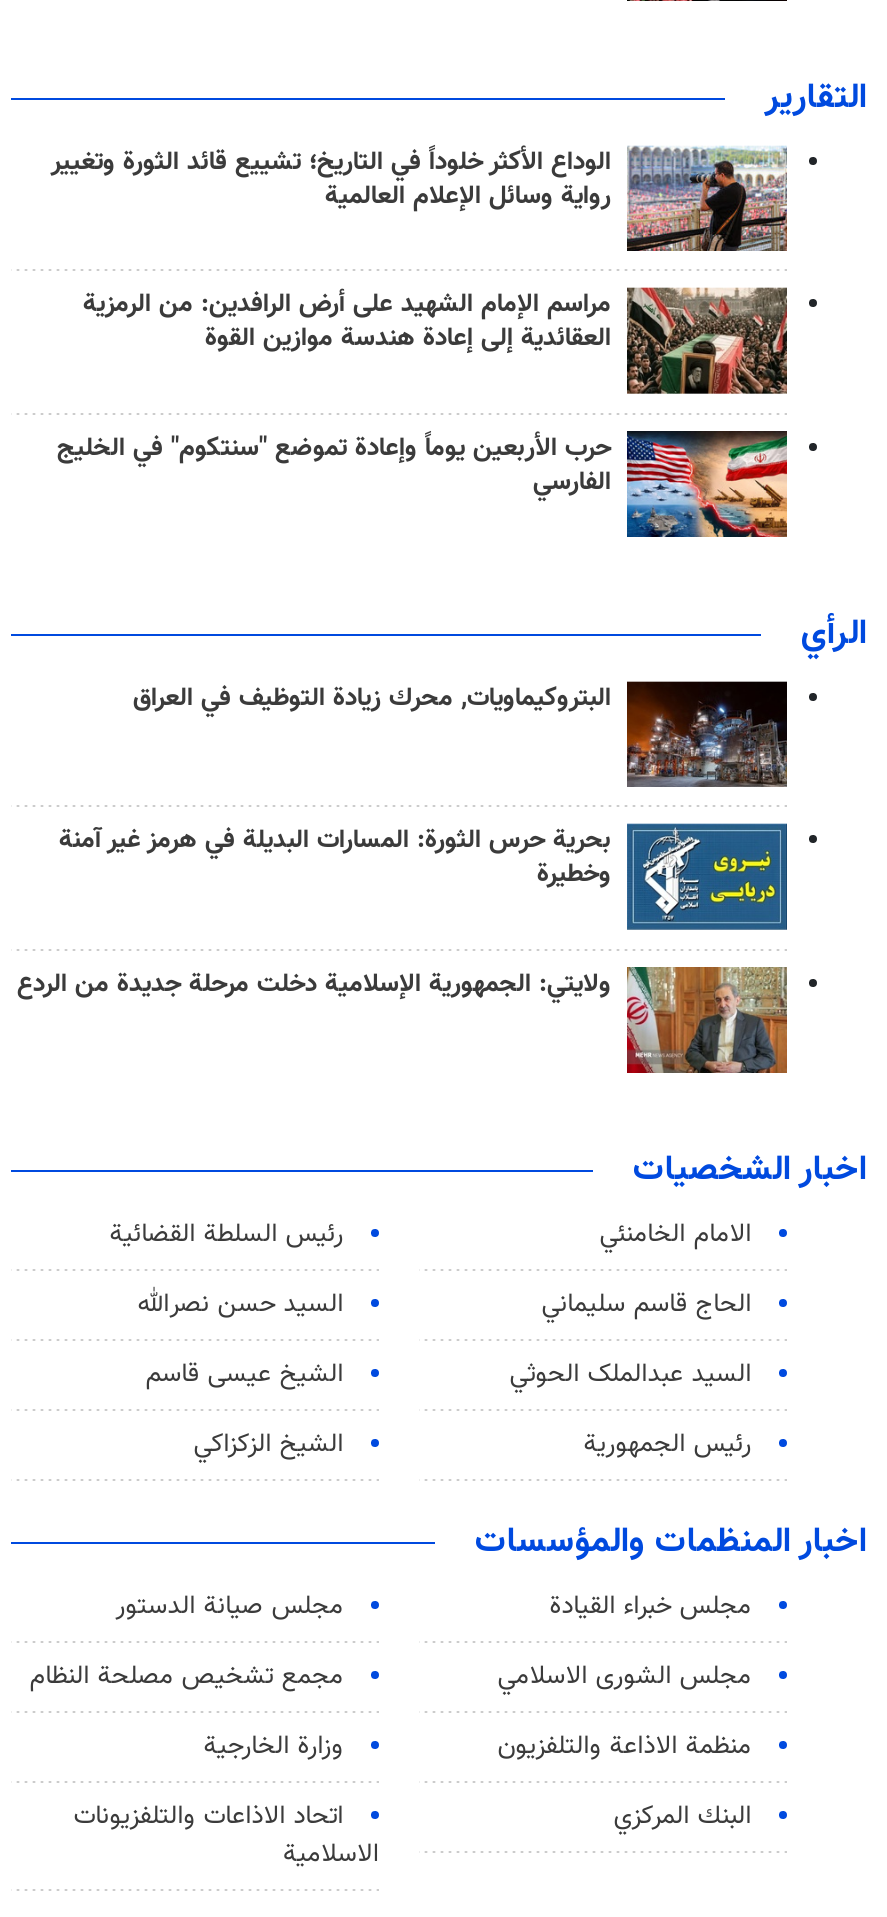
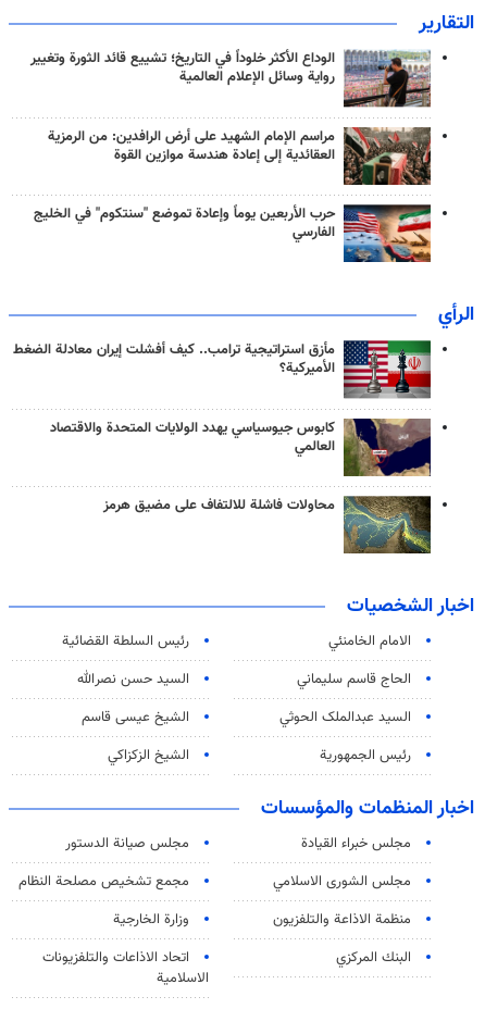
- [image]
- البتروكيماويات, محرك زيادة التوظيف في العراق
+ [image]
+ مأزق استراتيجية ترامب.. كيف أفشلت إيران معادلة الضغط
+ الأميركية؟

- [image]
- بحرية حرس الثورة: المسارات البديلة في هرمز غير آمنة
- وخطيرة
+ [image]
+ كابوس جيوسياسي يهدد الولايات المتحدة والاقتصاد
+ العالمي

- [image]
- ولايتي: الجمهورية الإسلامية دخلت مرحلة جديدة من الردع
+ [image]
+ محاولات فاشلة للالتفاف على مضيق هرمز
